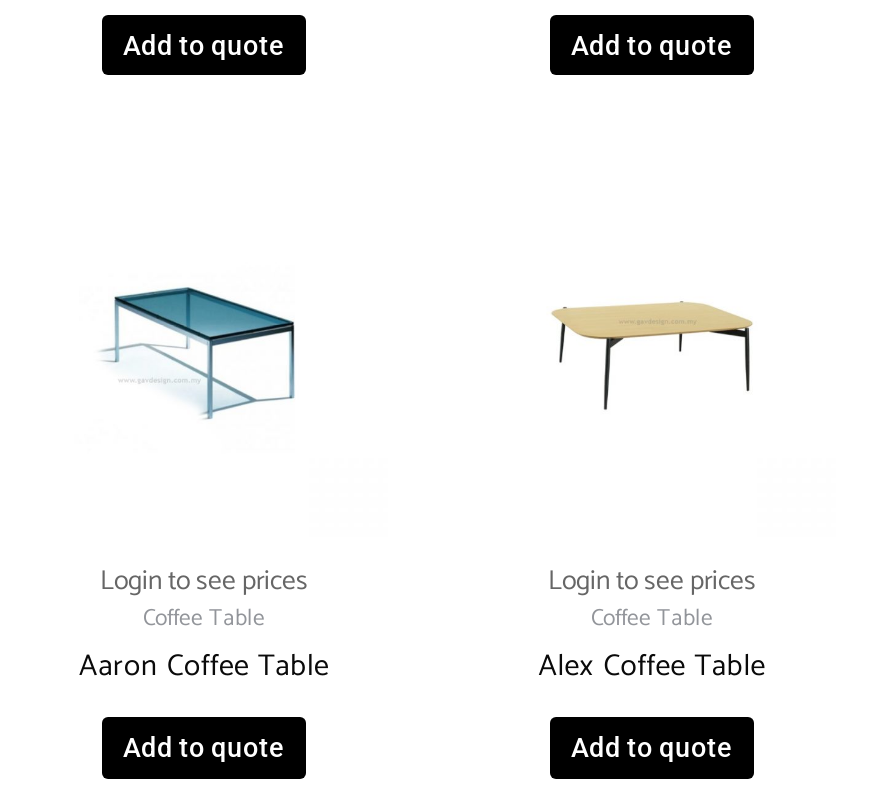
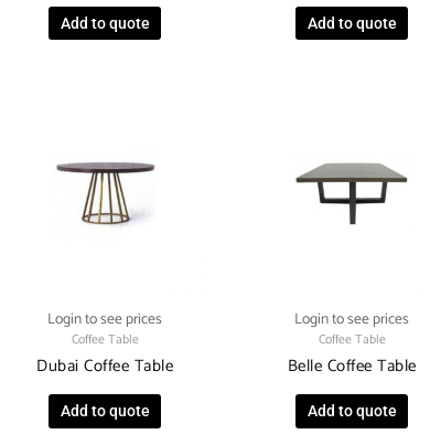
- [image]
+ [image]

- [image]
+ [image]

- Aaron Coffee Table
+ Dubai Coffee Table

- Alex Coffee Table
+ Belle Coffee Table
